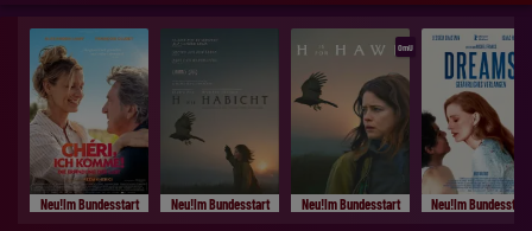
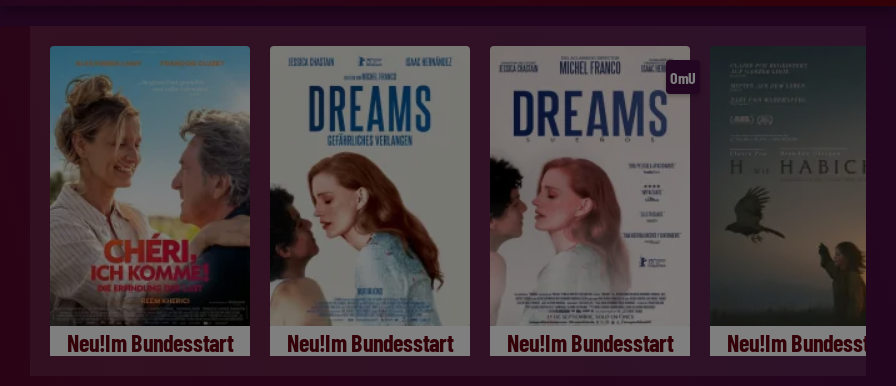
- [image]
+ [image]

- [image]
+ [image]

- [image]
+ [image]
